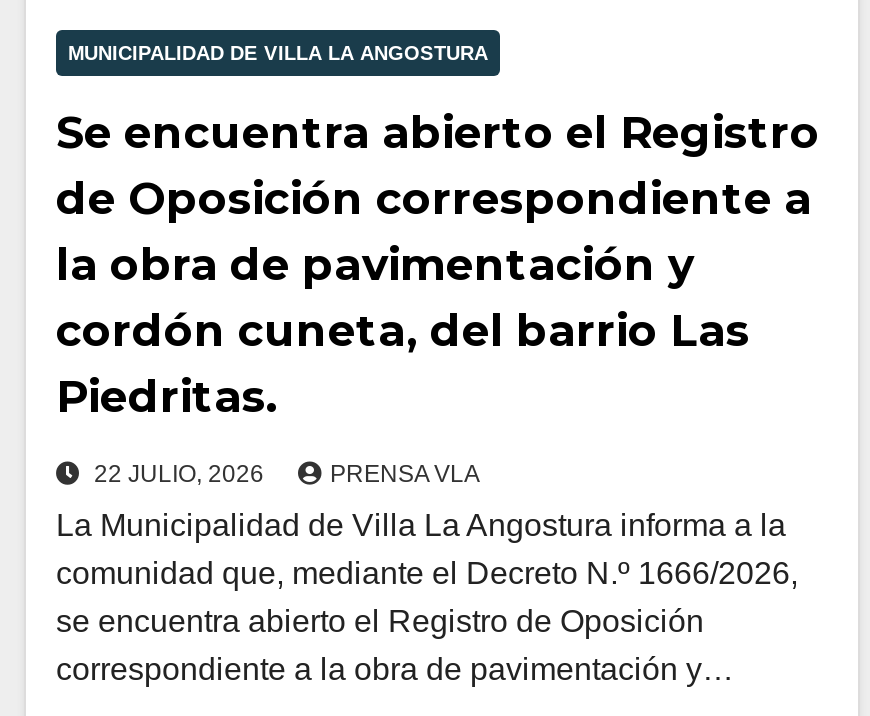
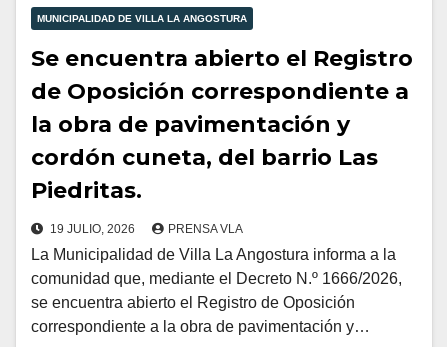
- 22 JULIO, 2026
+ 19 JULIO, 2026
